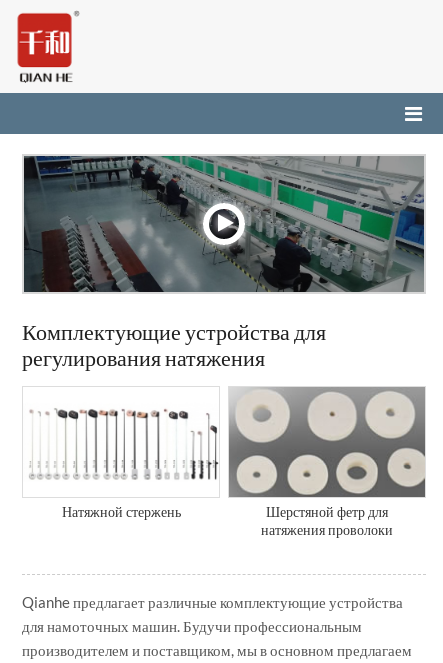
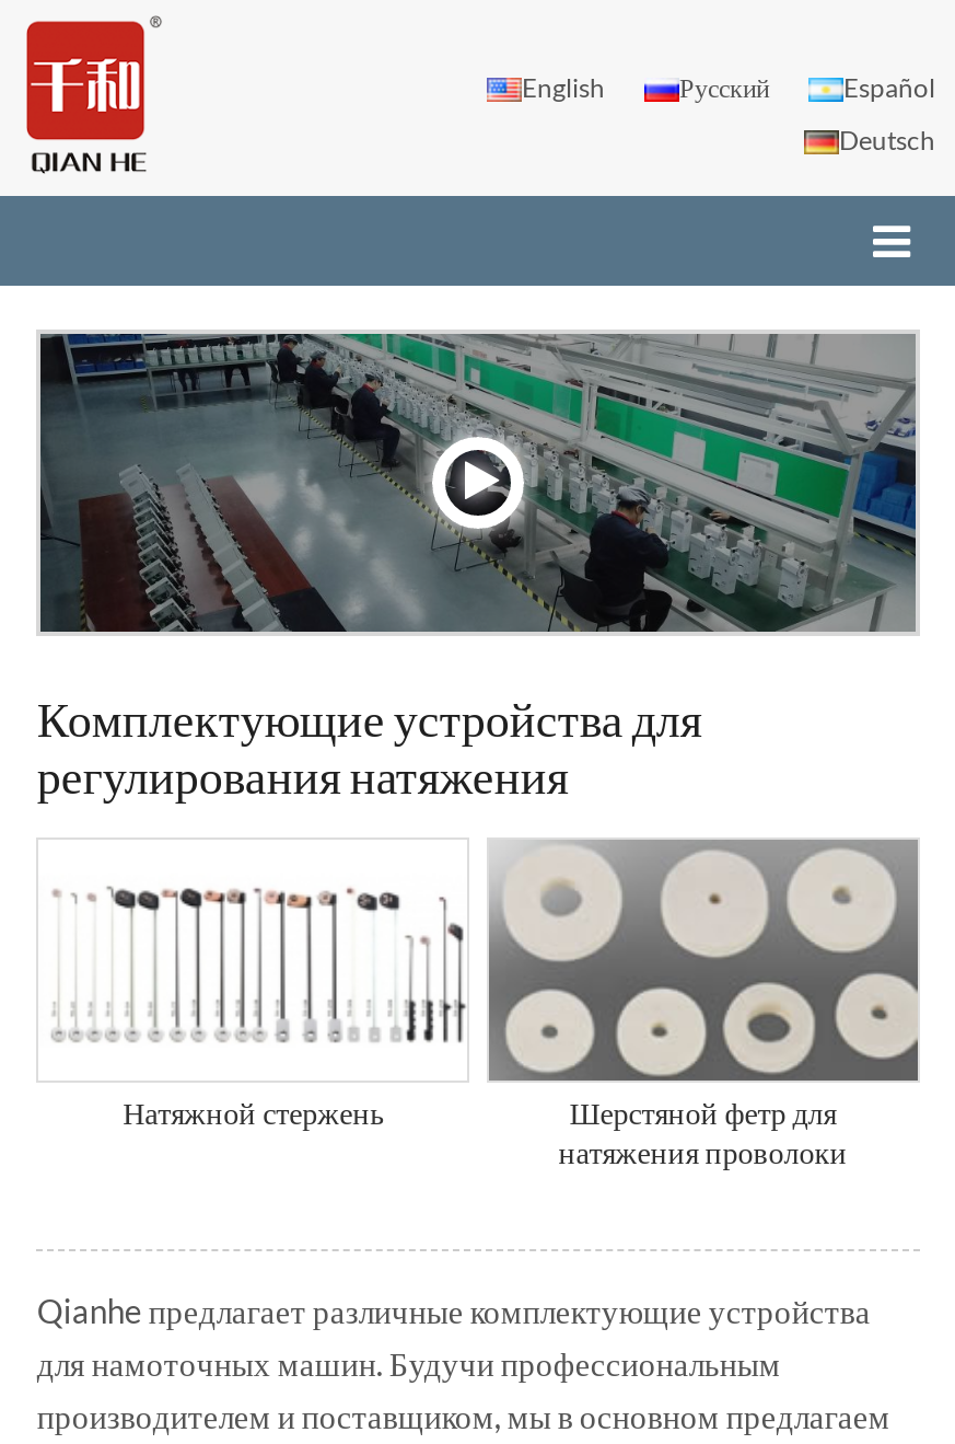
+ English
+ Русский
+ Español
+ Deutsch
